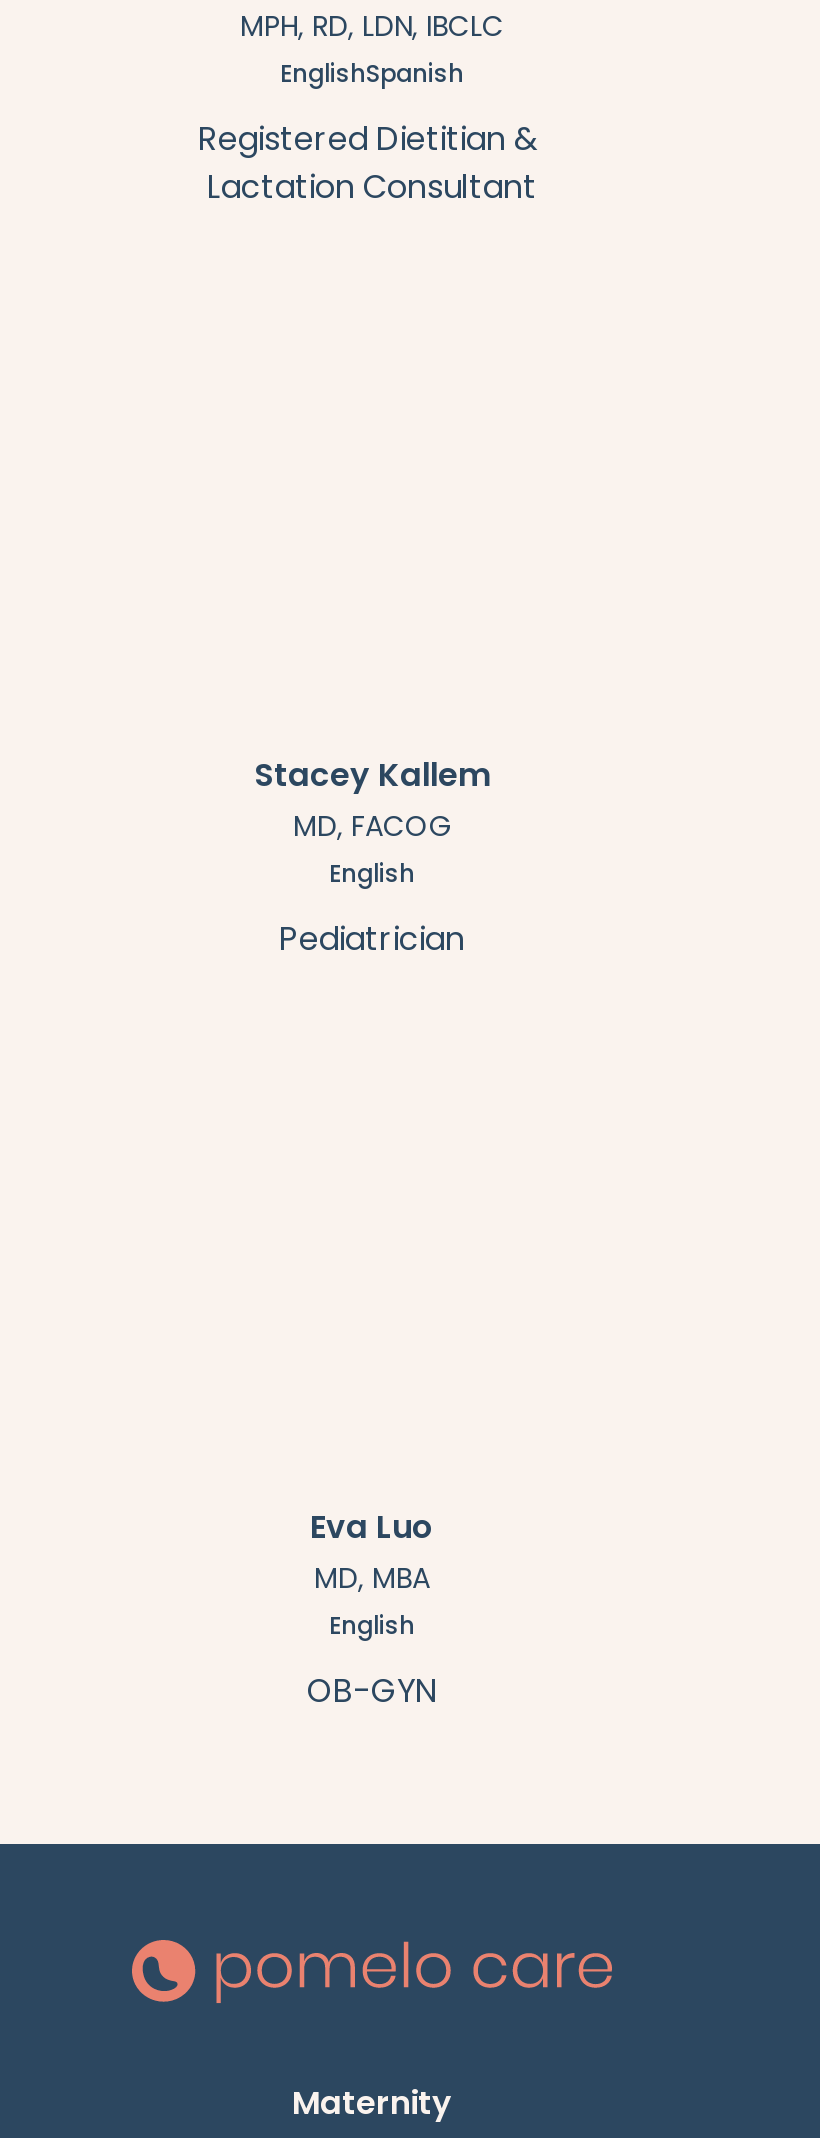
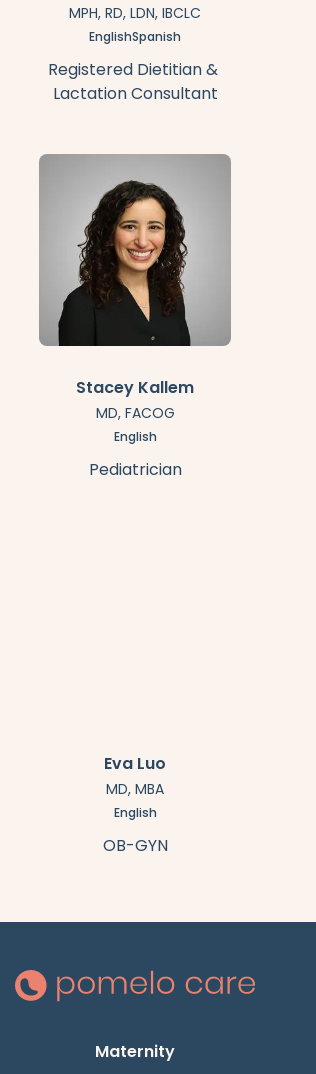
+ [image]
